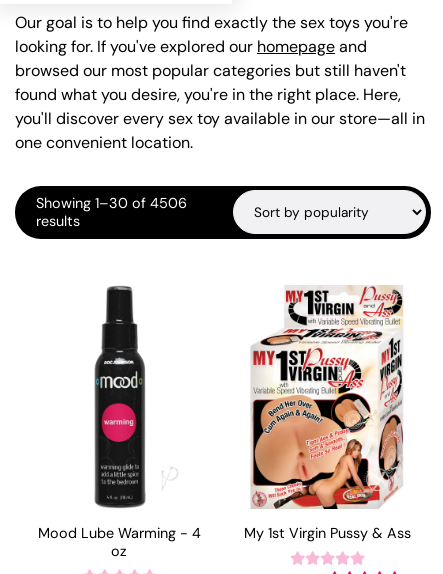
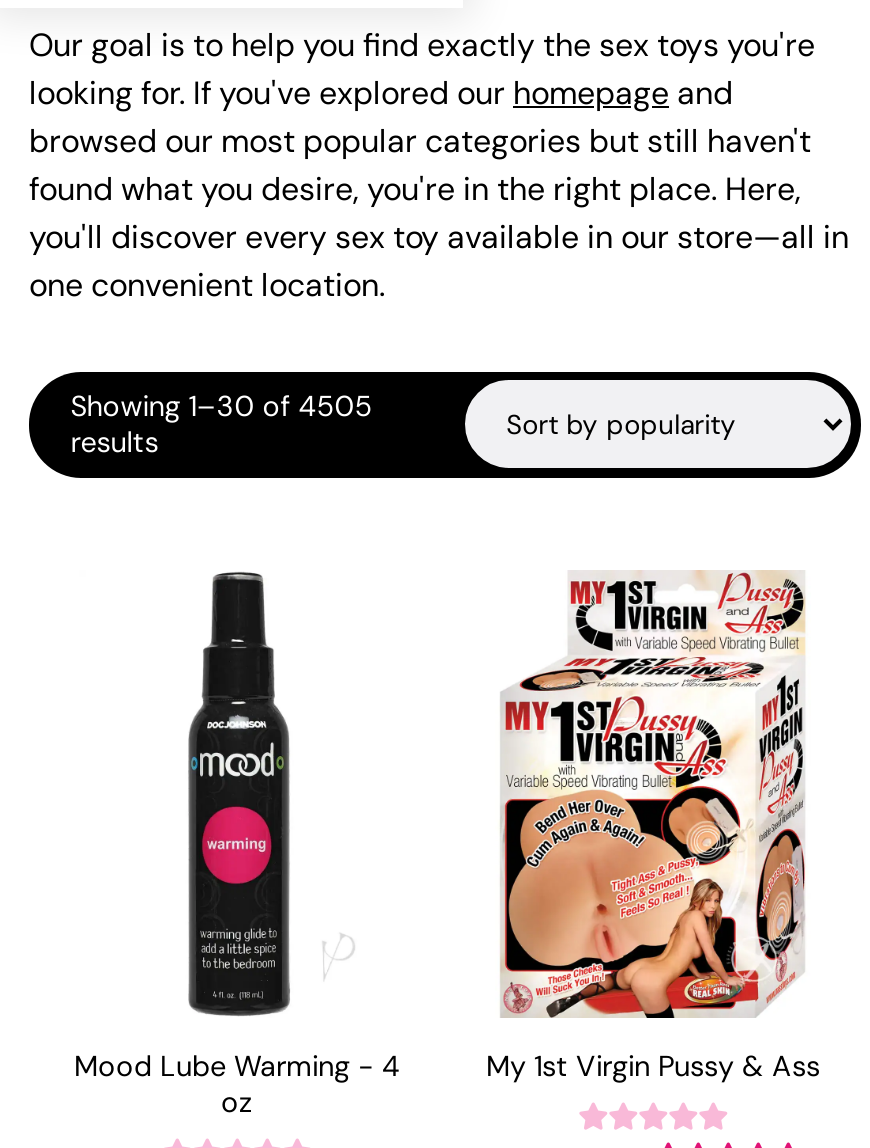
- Showing 1–30 of 4506
+ Showing 1–30 of 4505
